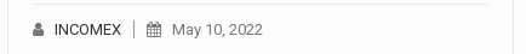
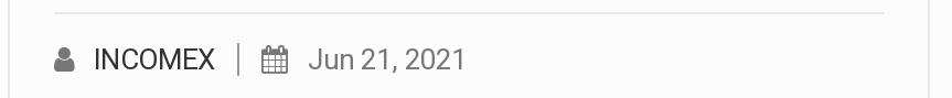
- May 10, 2022
+ Jun 21, 2021
